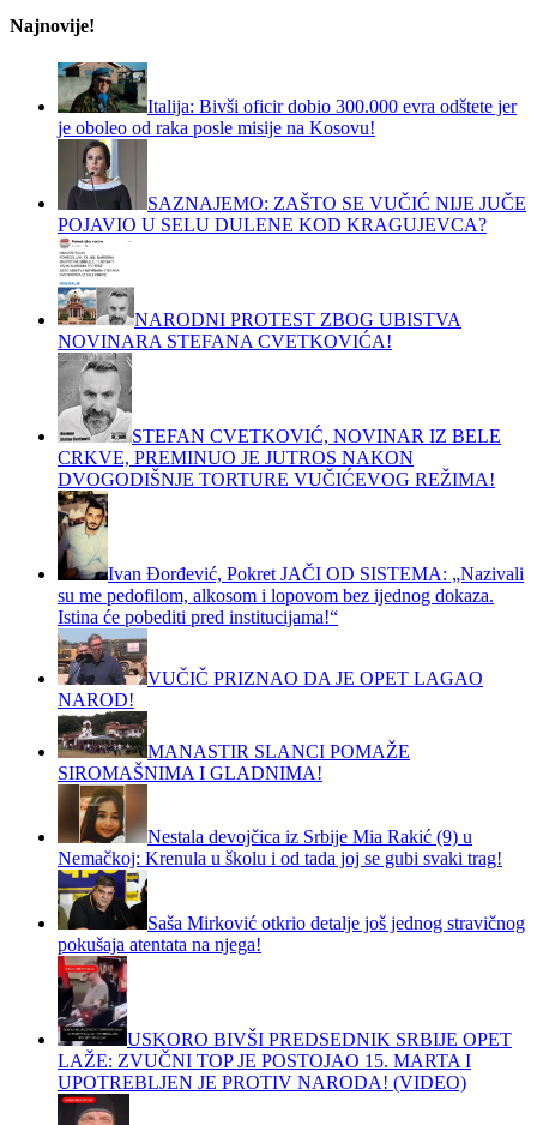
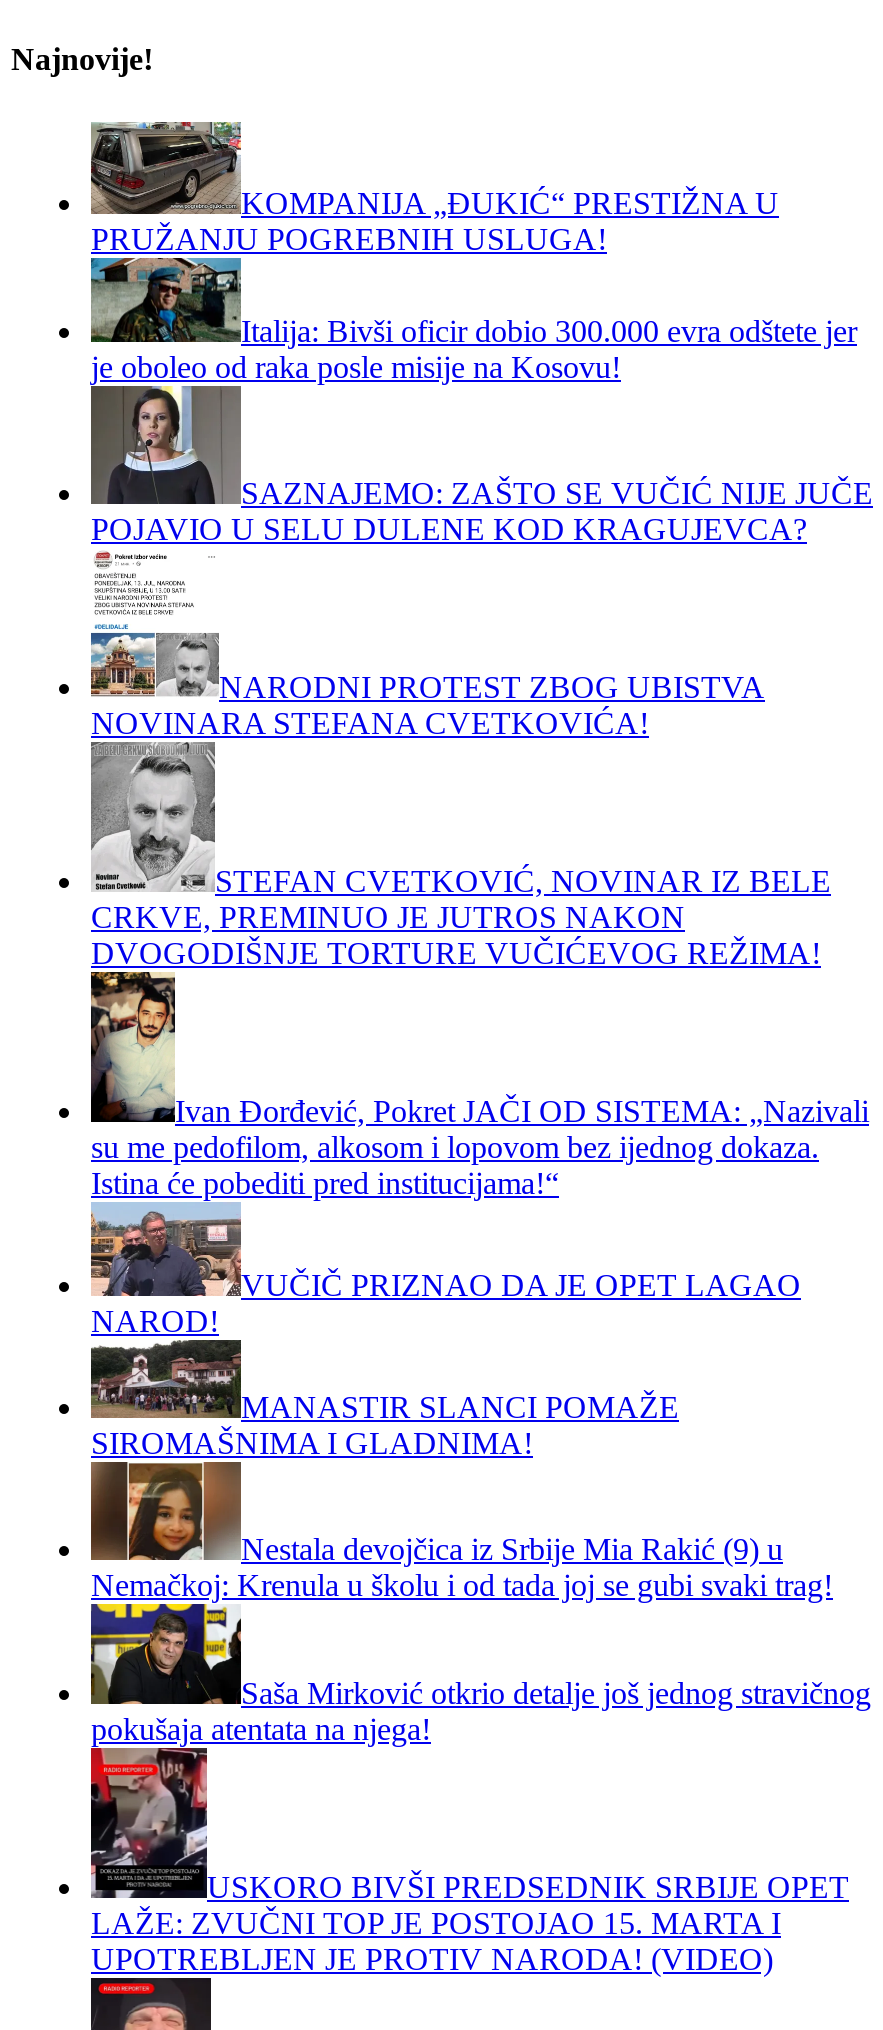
+ [image]
+ KOMPANIJA „ĐUKIĆ“ PRESTIŽNA U
+ PRUŽANJU POGREBNIH USLUGA!
